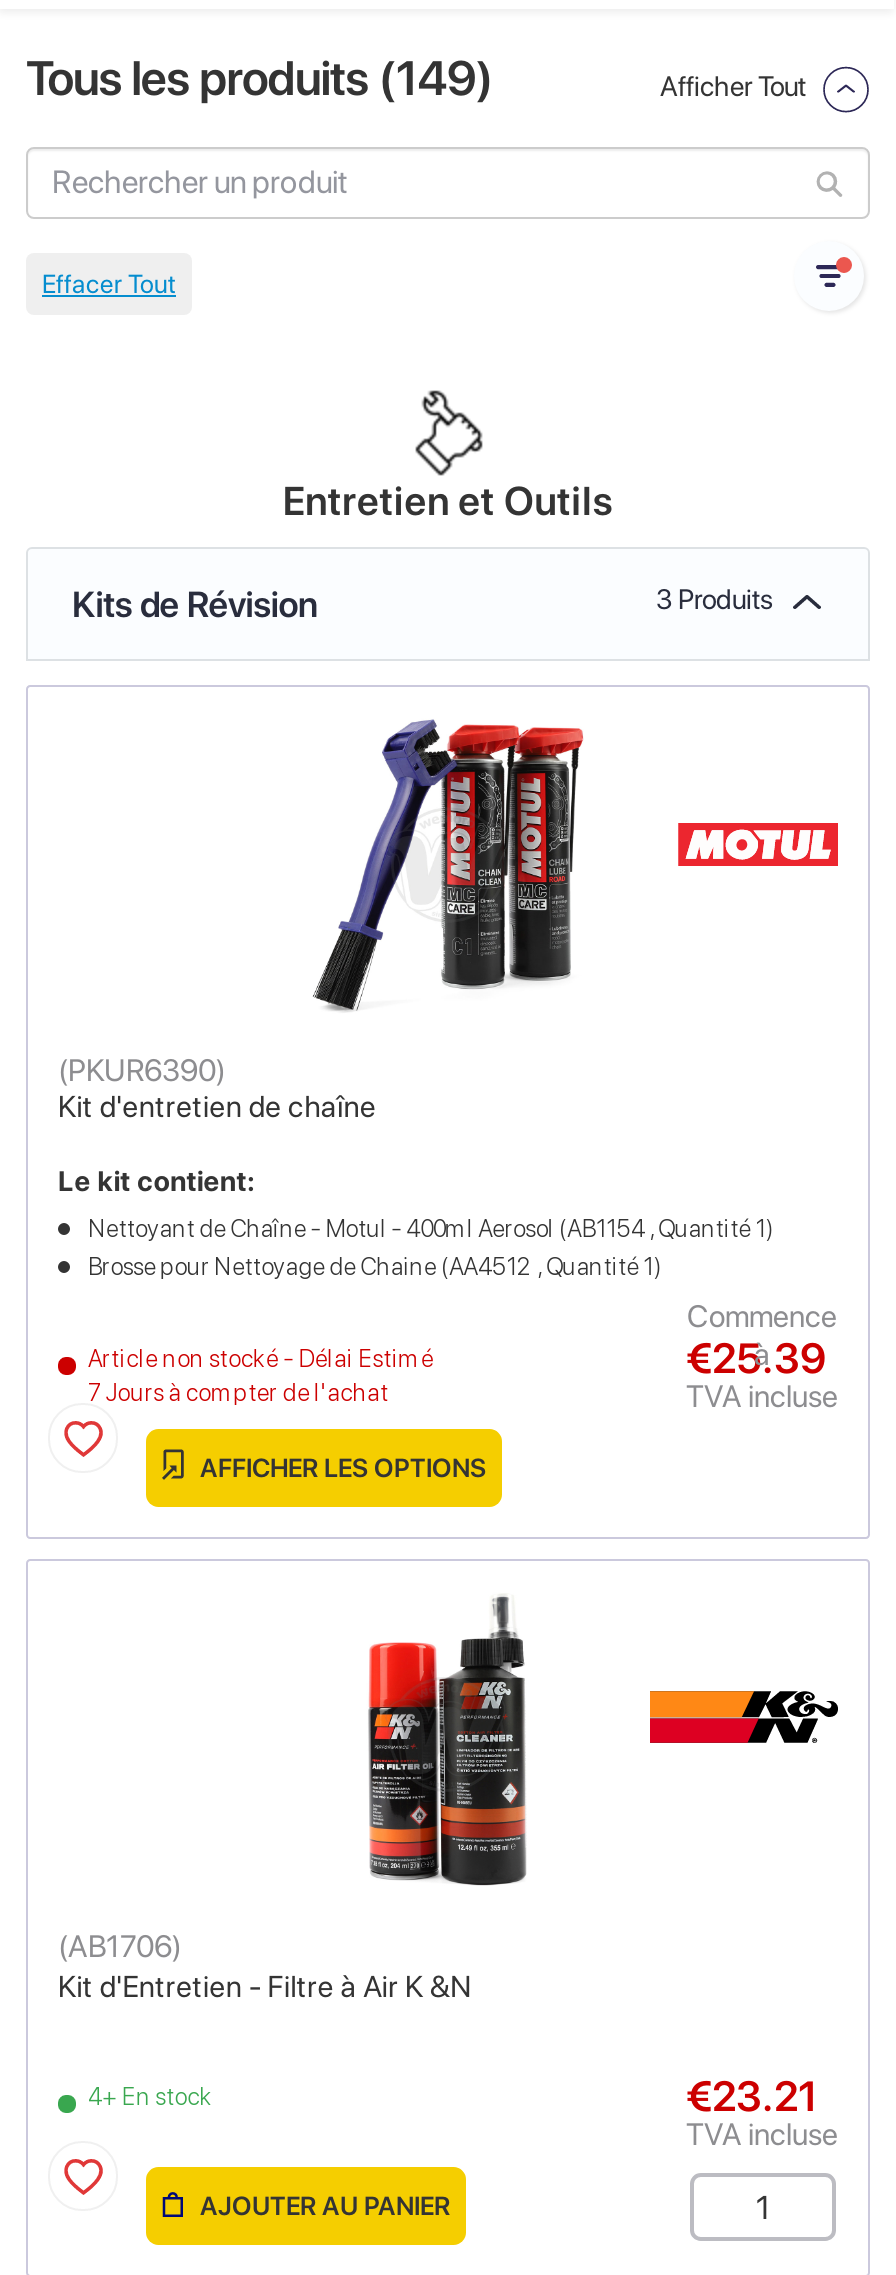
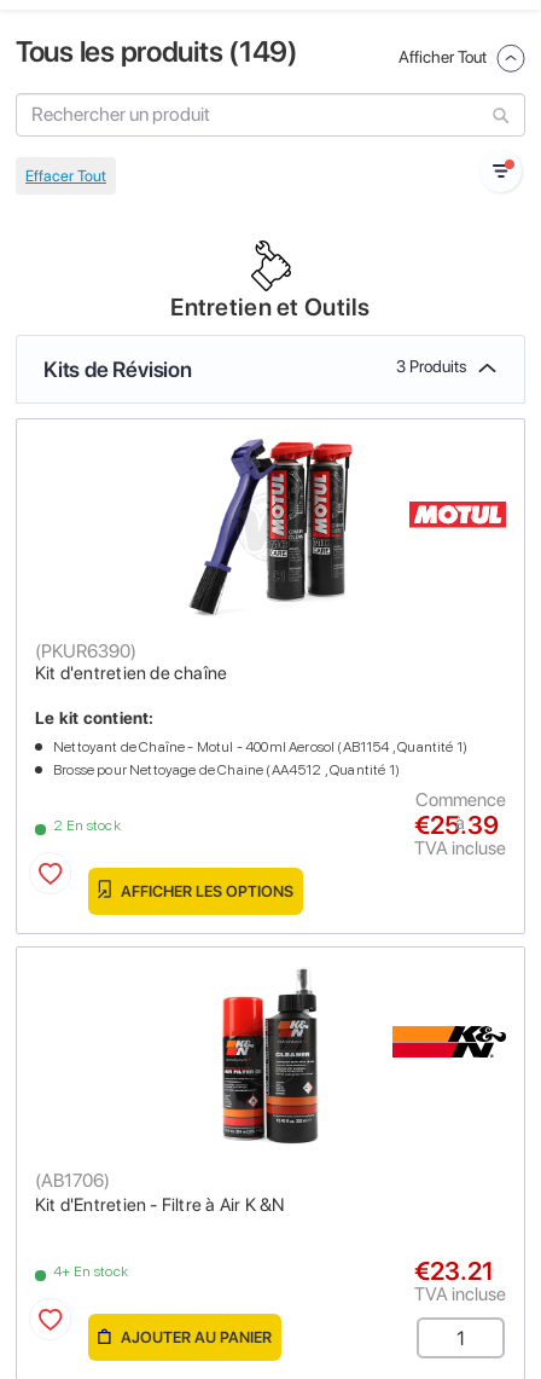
- Article non stocké - Délai Estimé
- 7 Jours à compter de l'achat
+ 2 En stock
